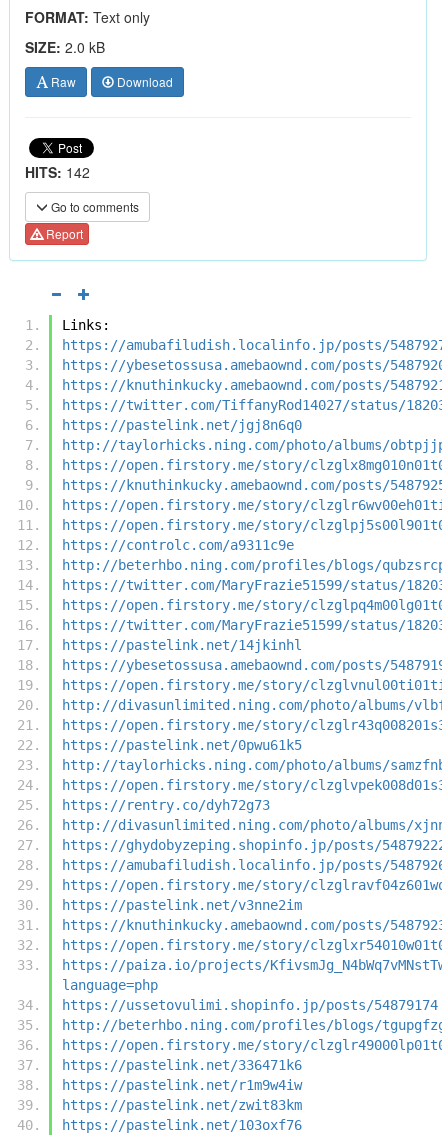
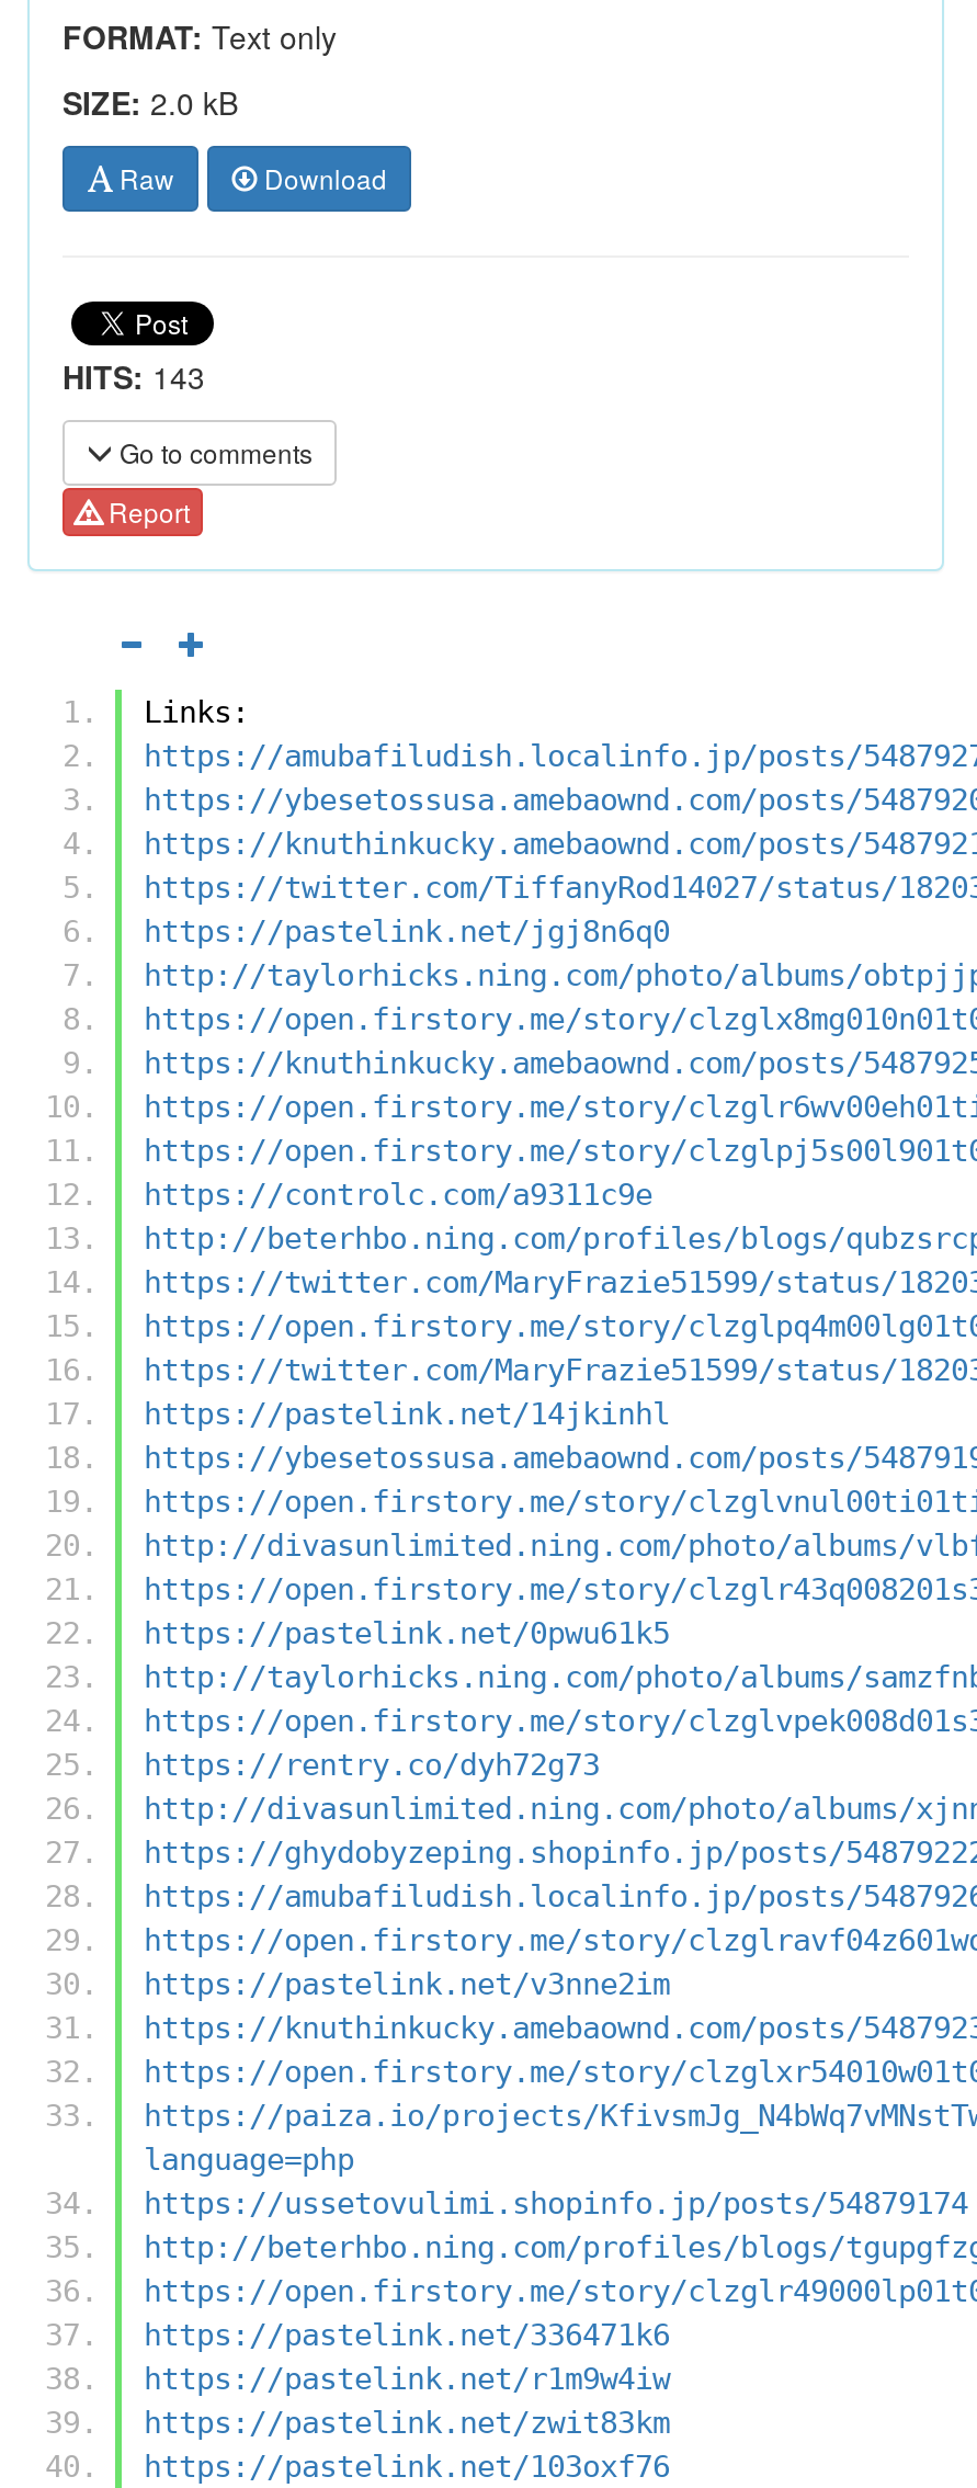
- HITS: 142
+ HITS: 143
